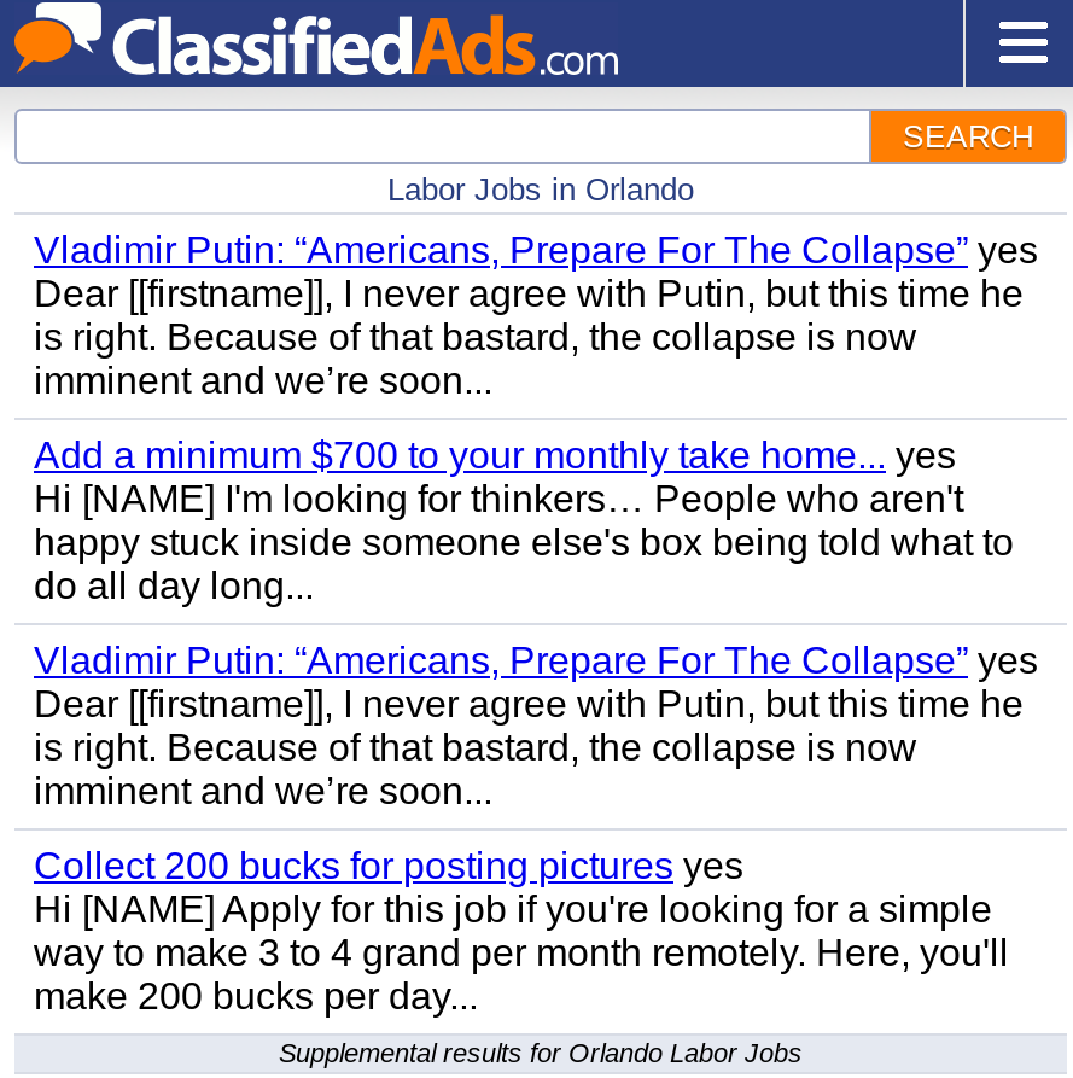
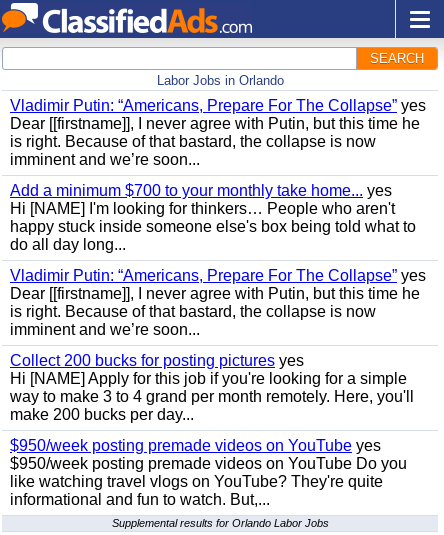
+ $950/week posting premade videos on YouTube yes
+ $950/week posting premade videos on YouTube Do you
+ like watching travel vlogs on YouTube? They're quite
+ informational and fun to watch. But,...
